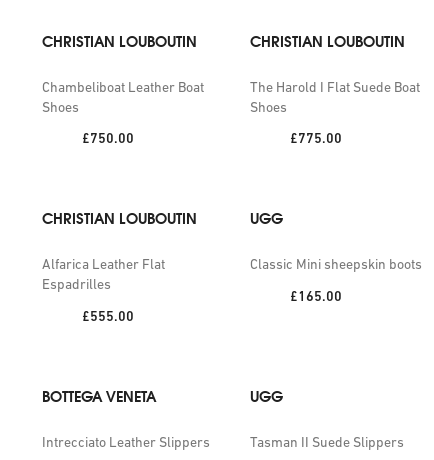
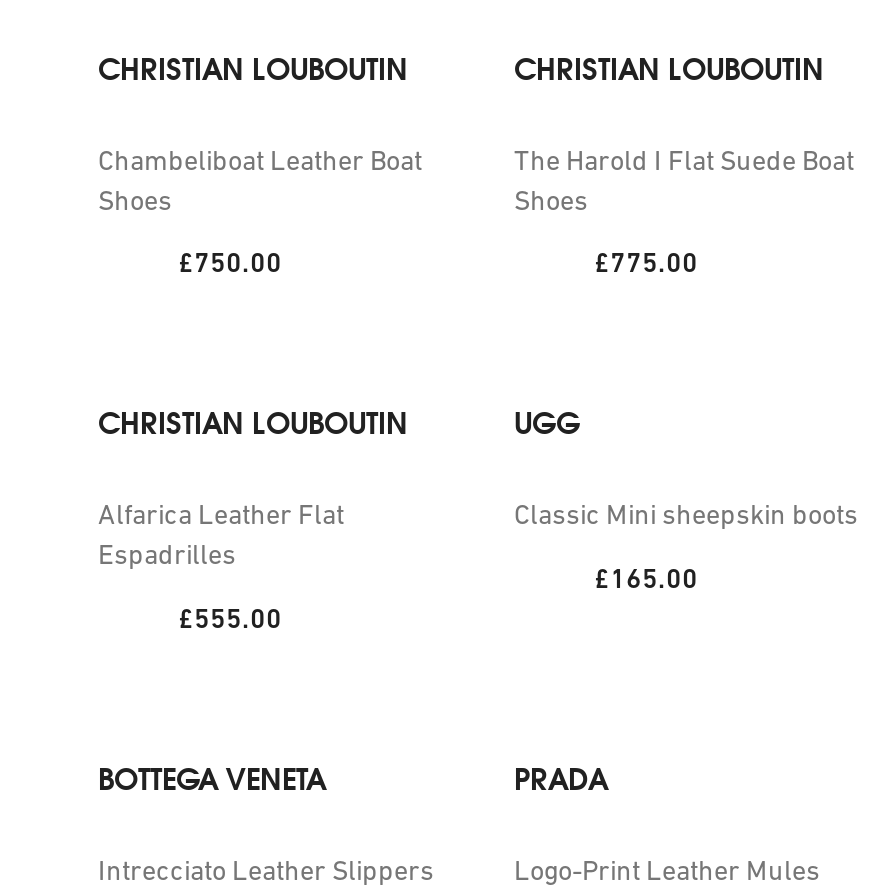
- UGG
+ PRADA

- Tasman II Suede Slippers
+ Logo-Print Leather Mules
